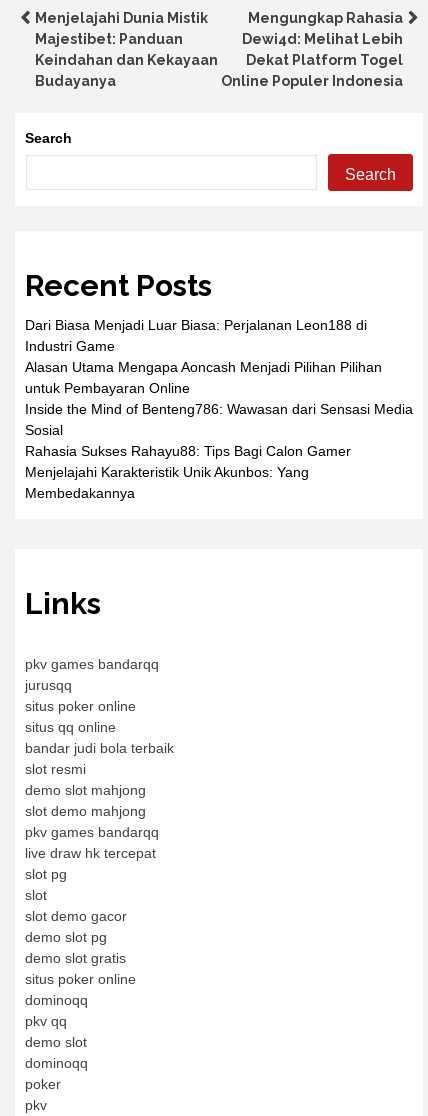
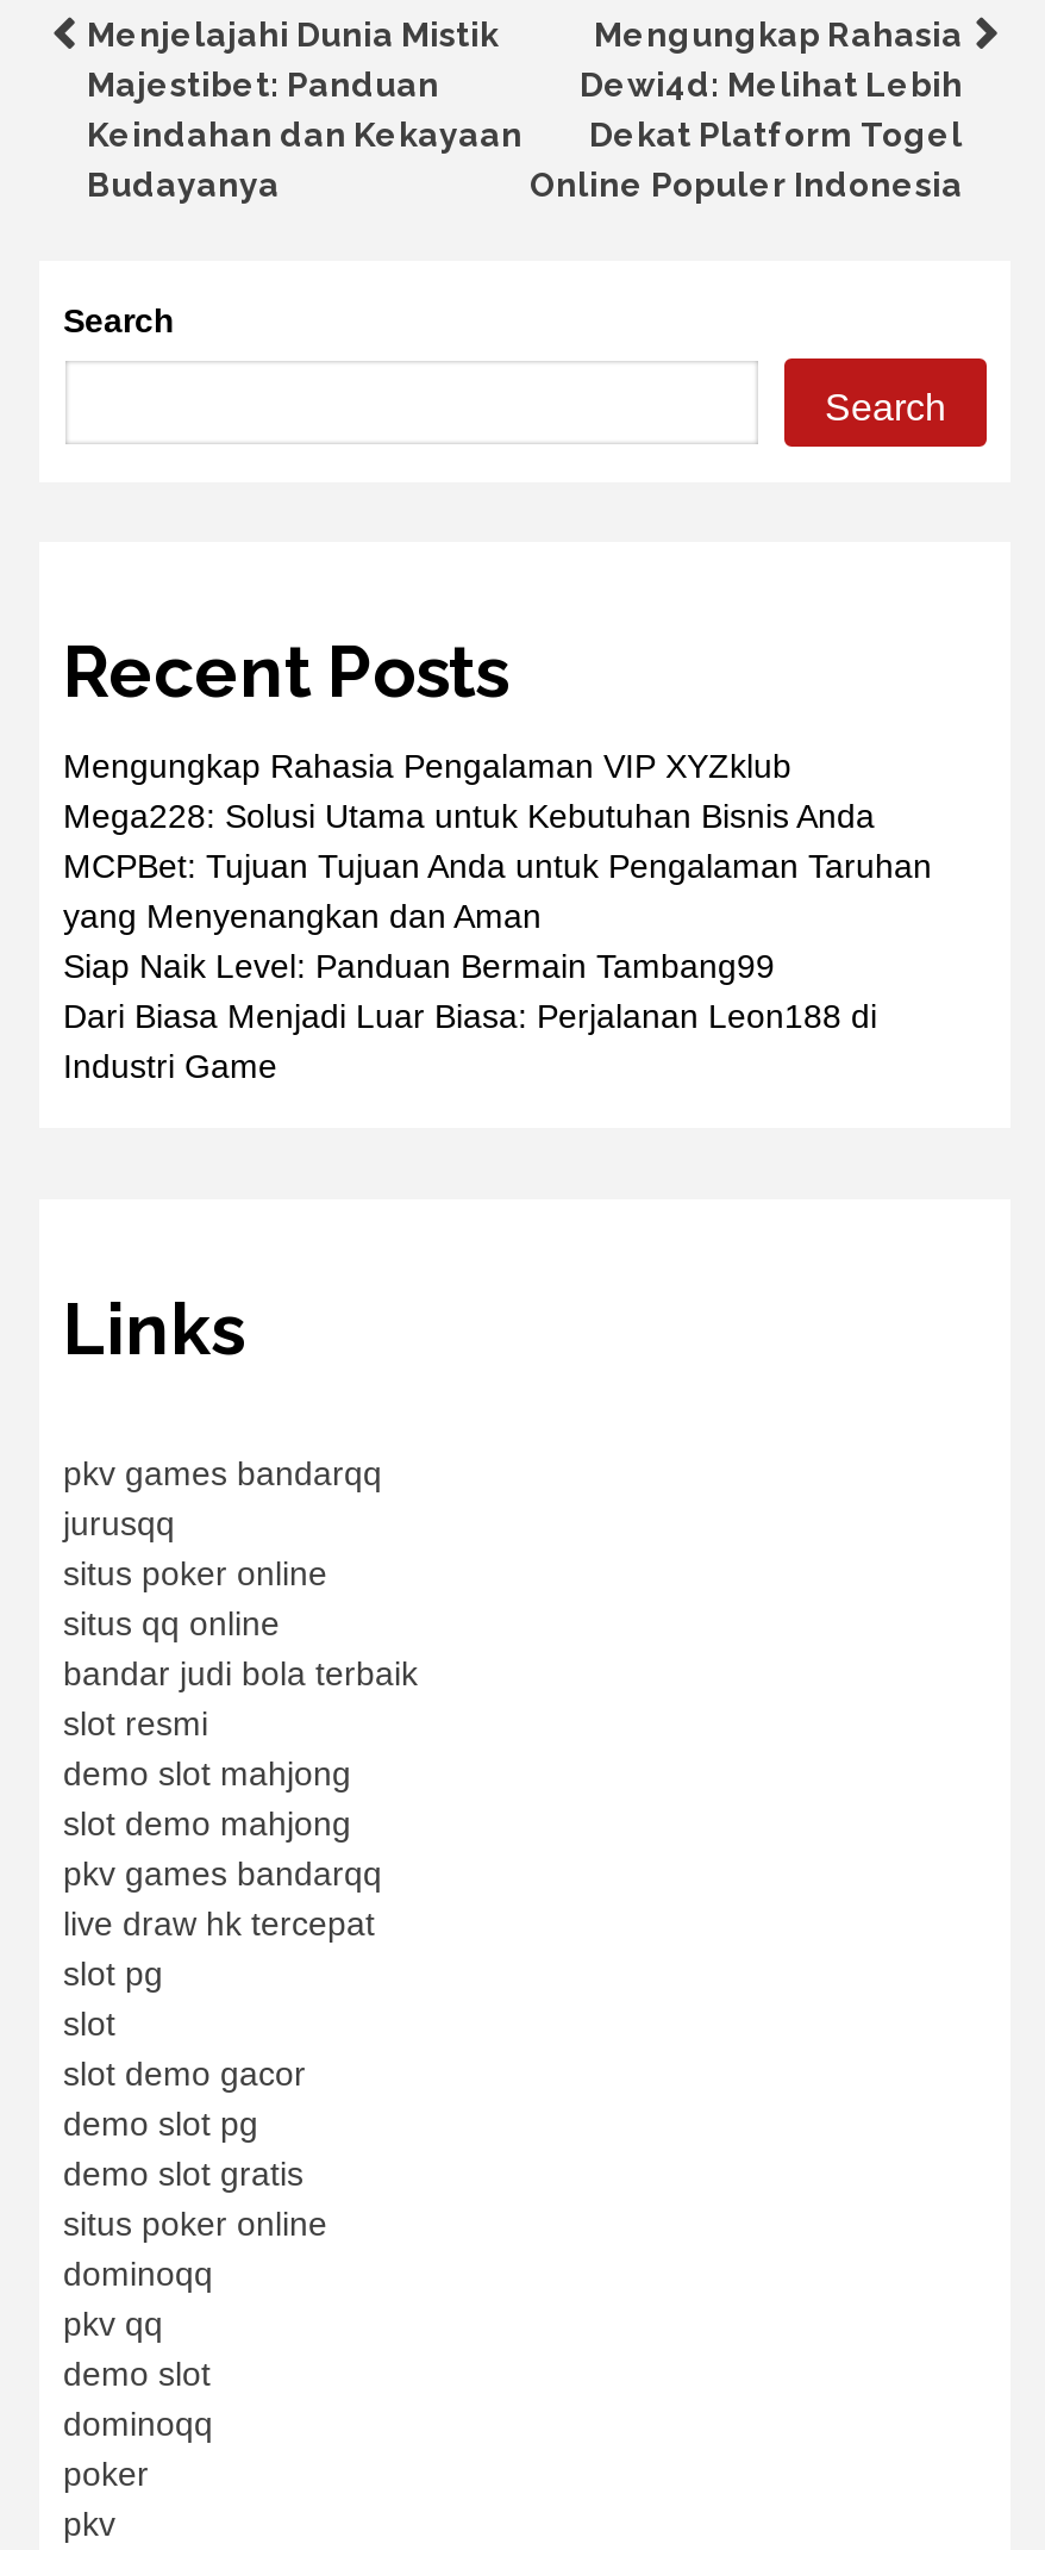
+ Mengungkap Rahasia Pengalaman VIP XYZklub
+ Mega228: Solusi Utama untuk Kebutuhan Bisnis Anda
+ MCPBet: Tujuan Tujuan Anda untuk Pengalaman Taruhan
+ yang Menyenangkan dan Aman
+ Siap Naik Level: Panduan Bermain Tambang99

moved down: Dari Biasa Menjadi Luar Biasa: Perjalanan Leon188 di | Industri Game

- Alasan Utama Mengapa Aoncash Menjadi Pilihan Pilihan
- untuk Pembayaran Online
- Inside the Mind of Benteng786: Wawasan dari Sensasi Media
- Sosial
- Rahasia Sukses Rahayu88: Tips Bagi Calon Gamer
- Menjelajahi Karakteristik Unik Akunbos: Yang
- Membedakannya
